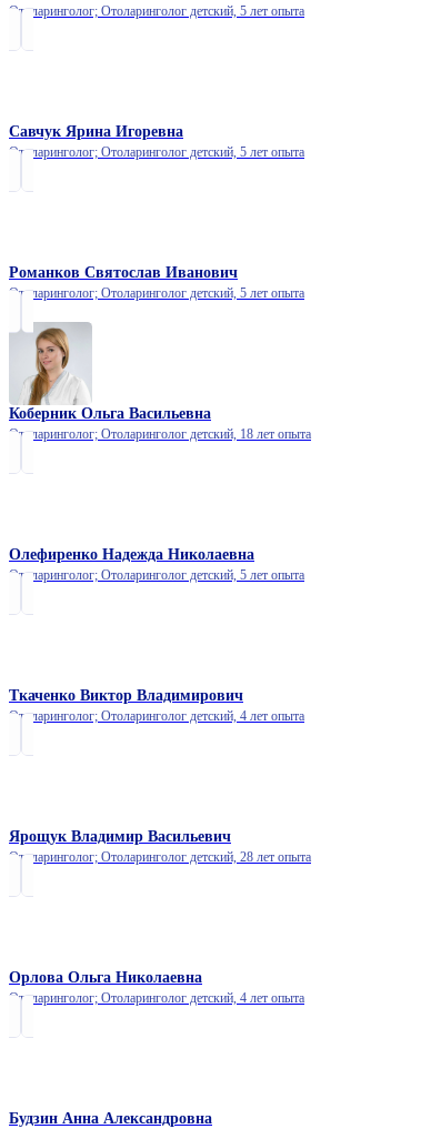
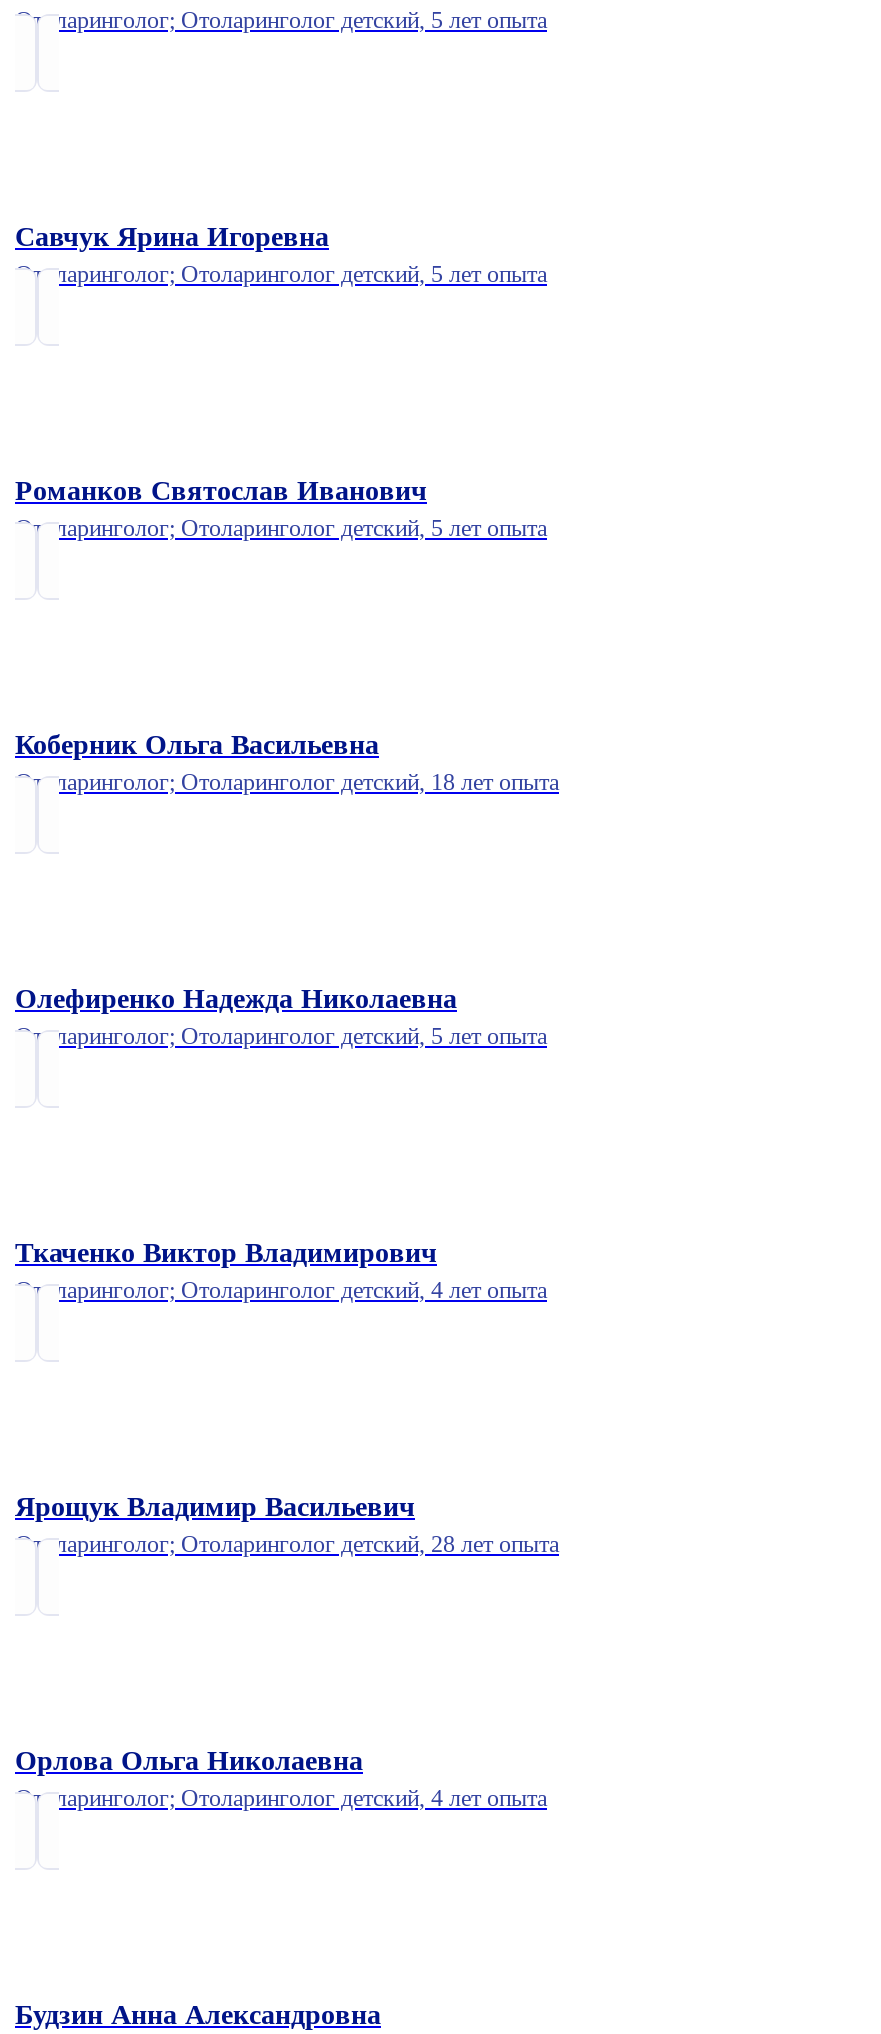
- [image]
